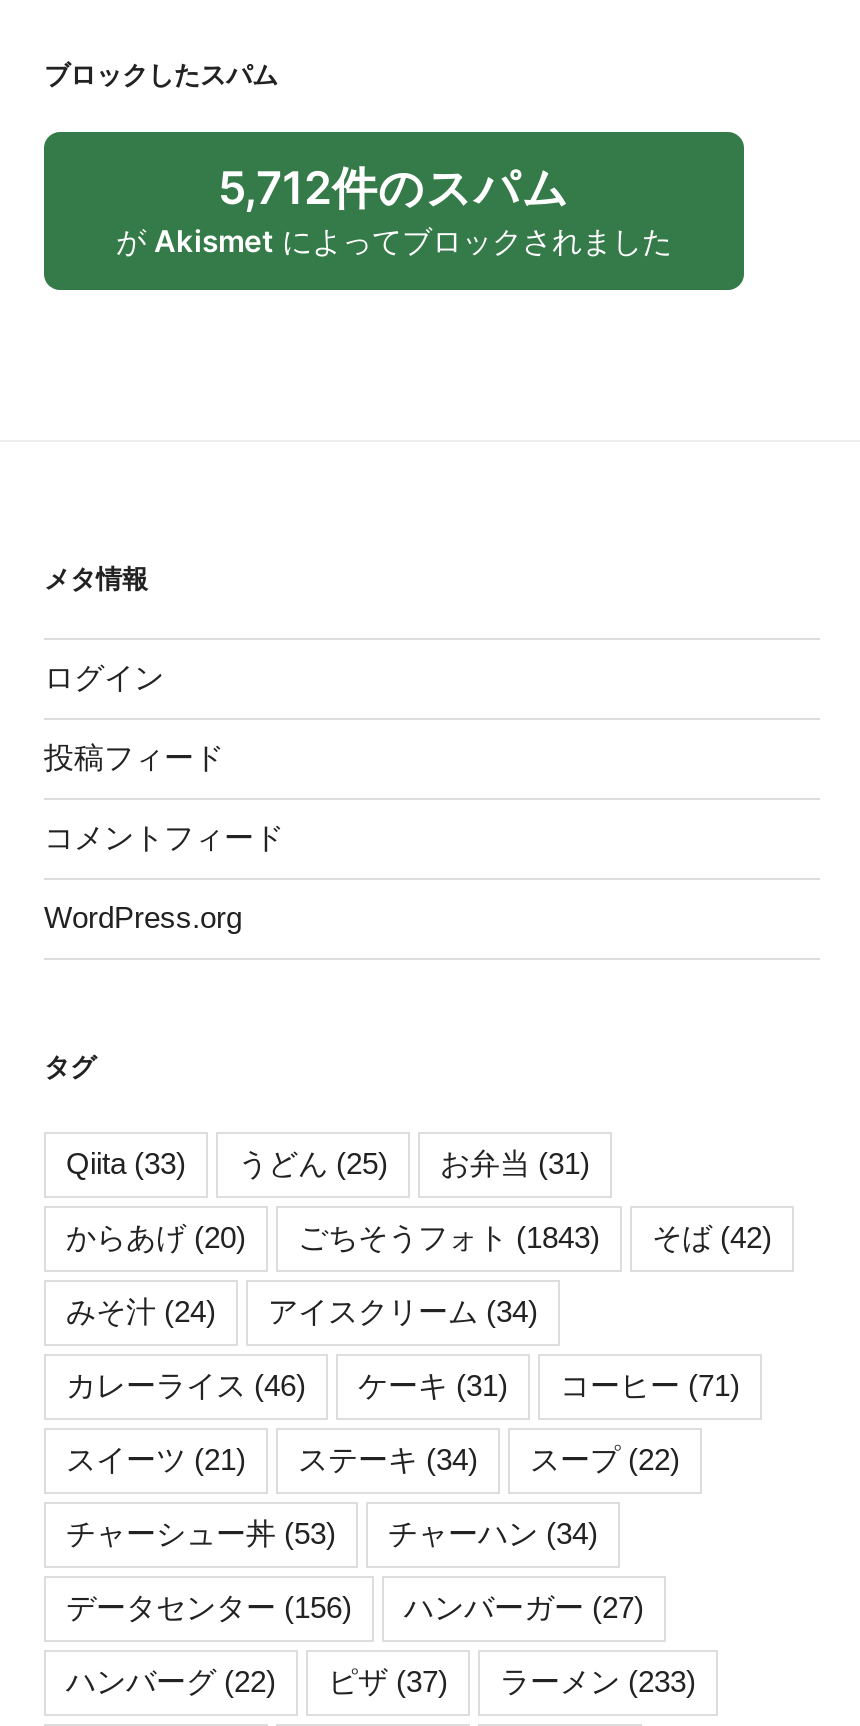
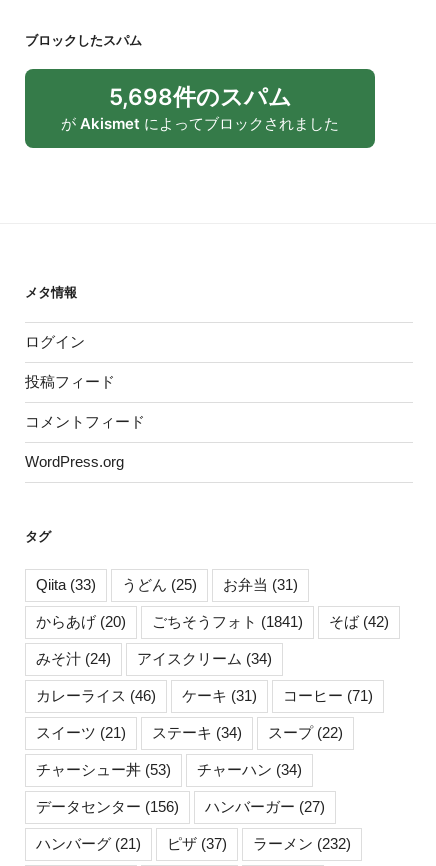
- 5,712件のスパム
+ 5,698件のスパム

- ごちそうフォト(1843)
+ ごちそうフォト(1841)

- ハンバーグ(22)
+ ハンバーグ(21)

- ラーメン(233)
+ ラーメン(232)
